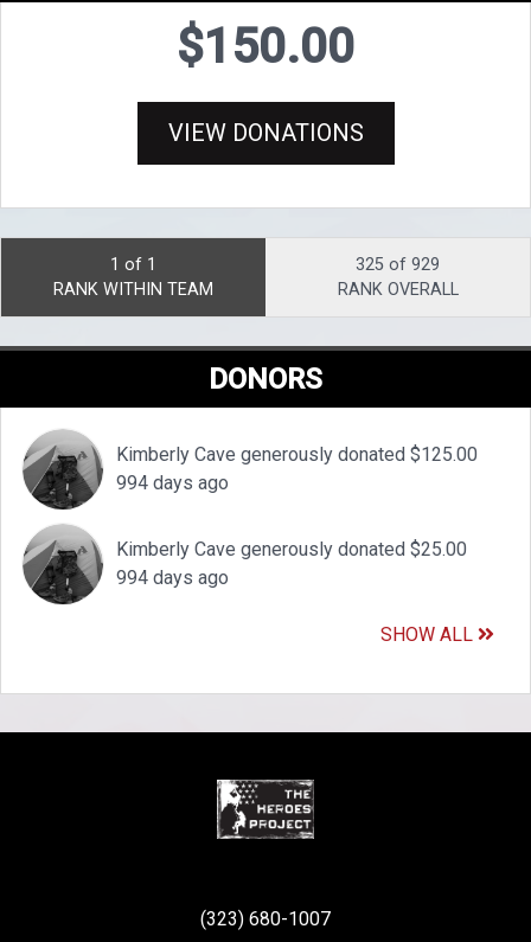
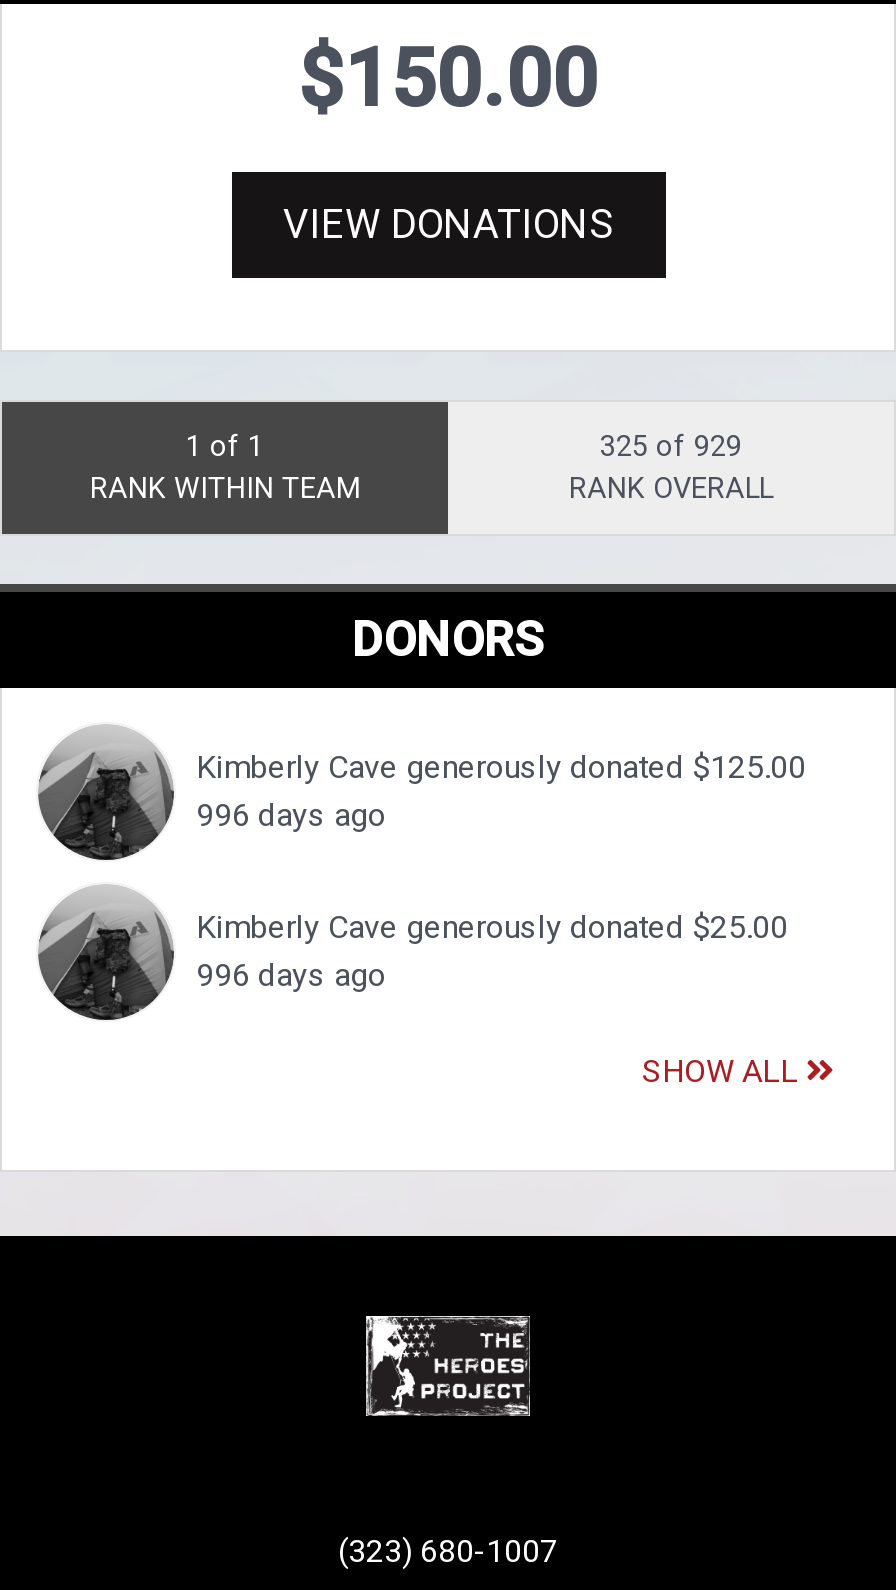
- 994 days ago
+ 996 days ago

- 994 days ago
+ 996 days ago
